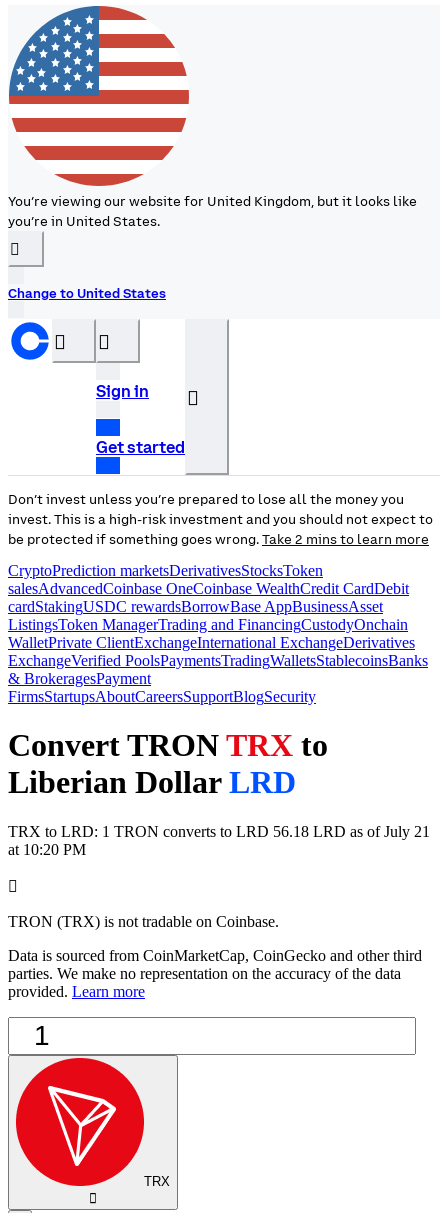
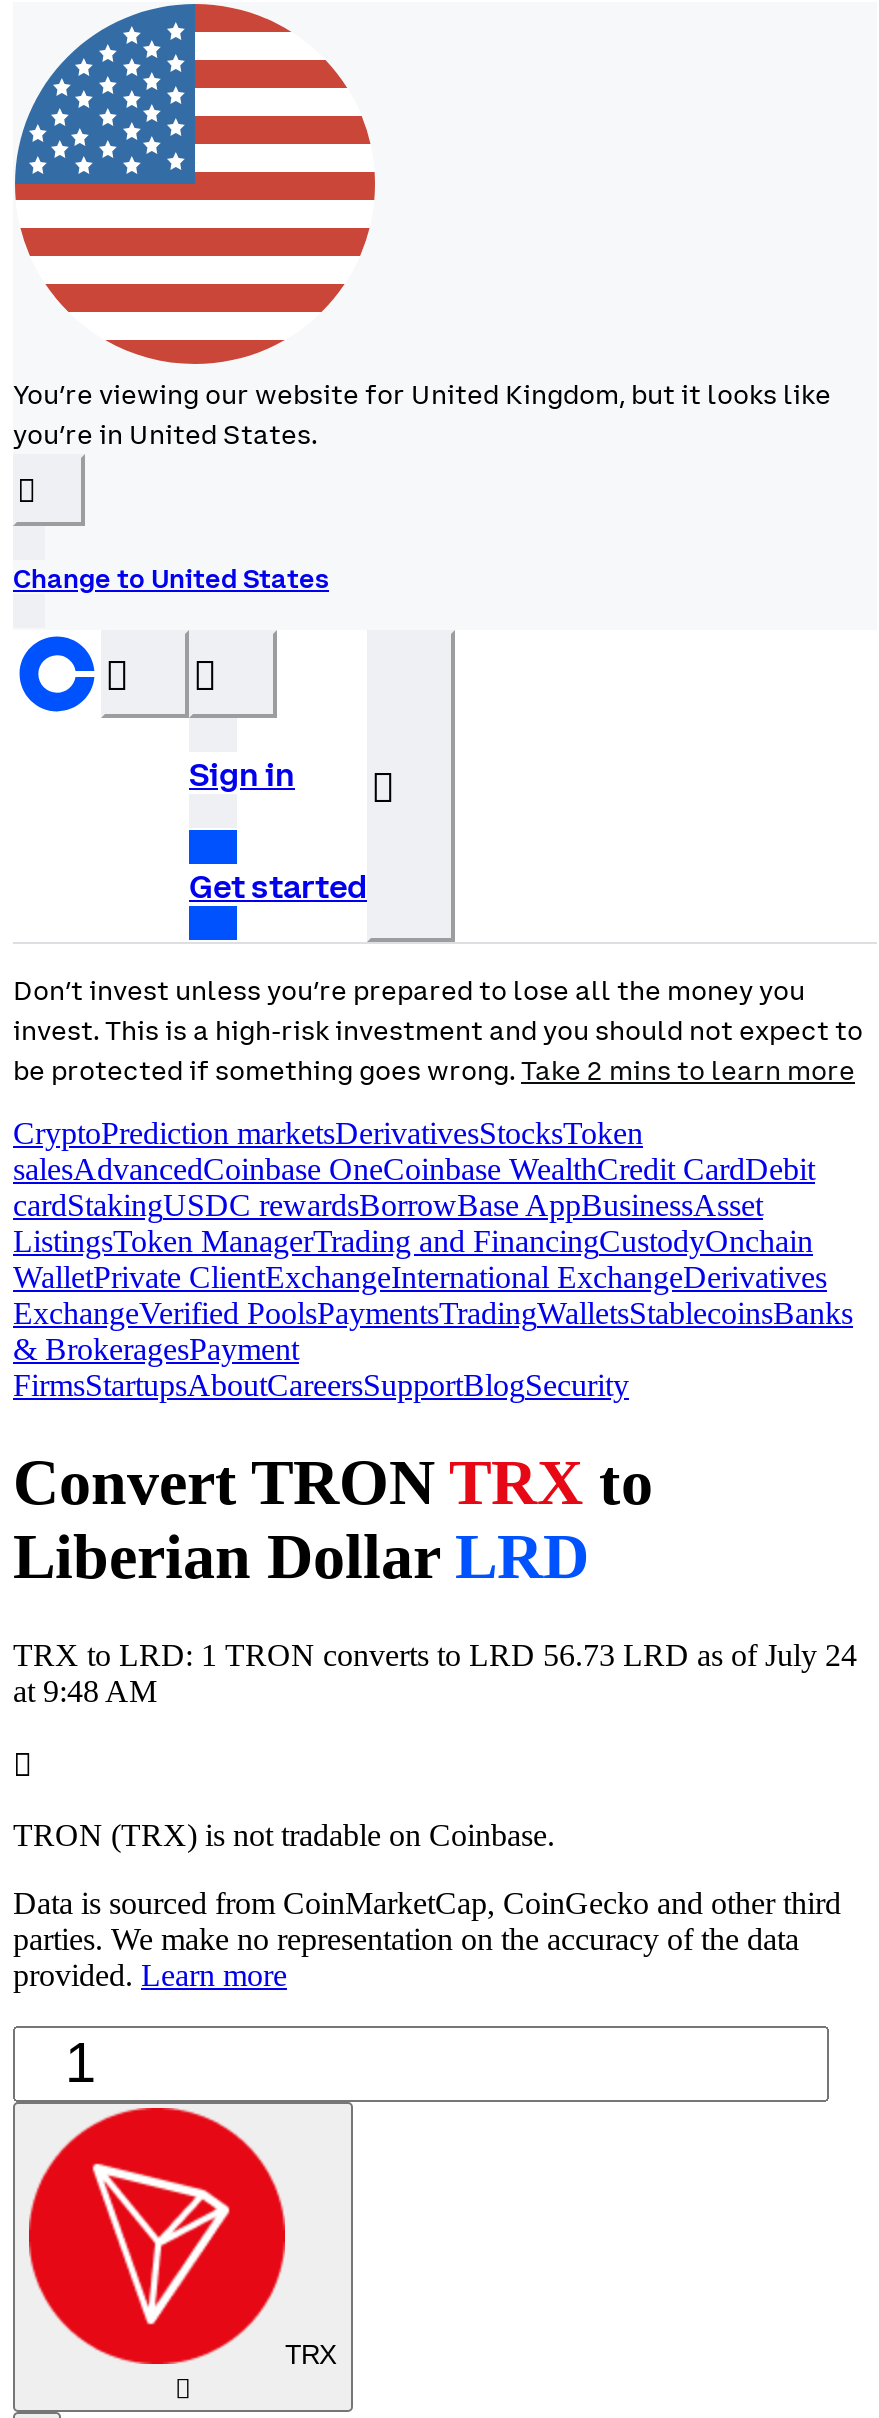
- TRX to LRD: 1 TRON converts to LRD 56.18 LRD as of July 21
+ TRX to LRD: 1 TRON converts to LRD 56.73 LRD as of July 24

- at 10:20 PM
+ at 9:48 AM
